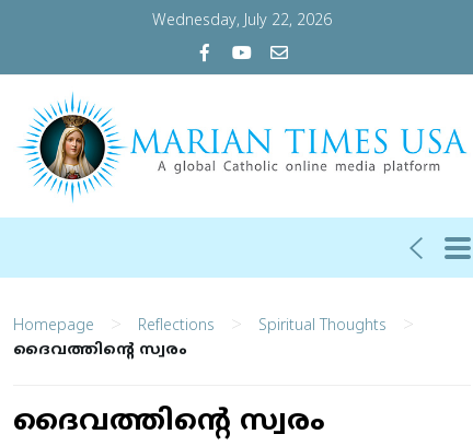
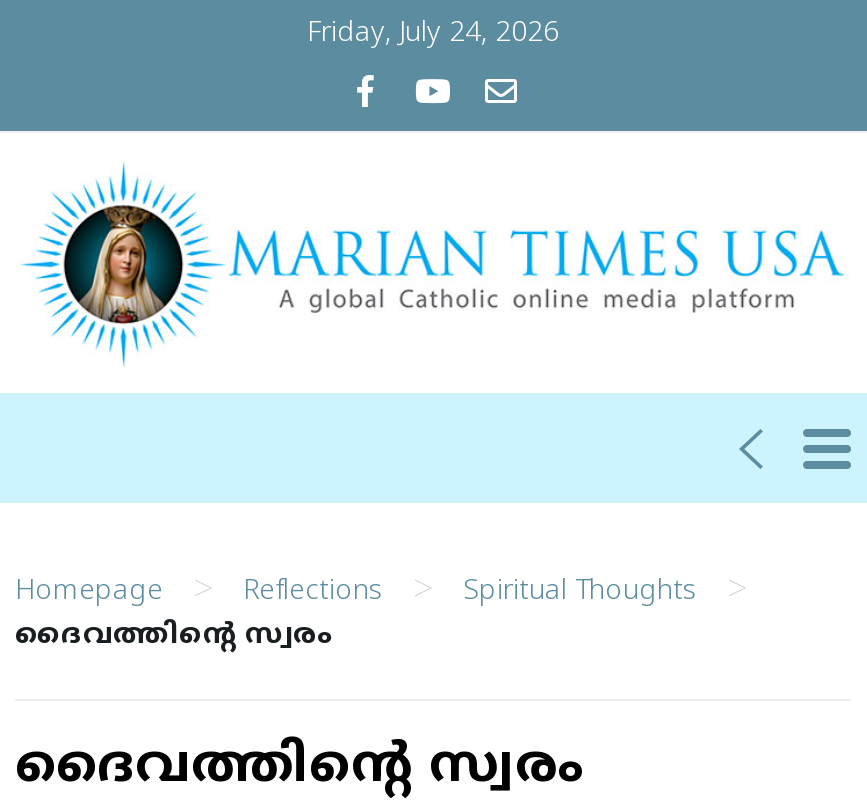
- Wednesday, July 22, 2026
+ Friday, July 24, 2026
